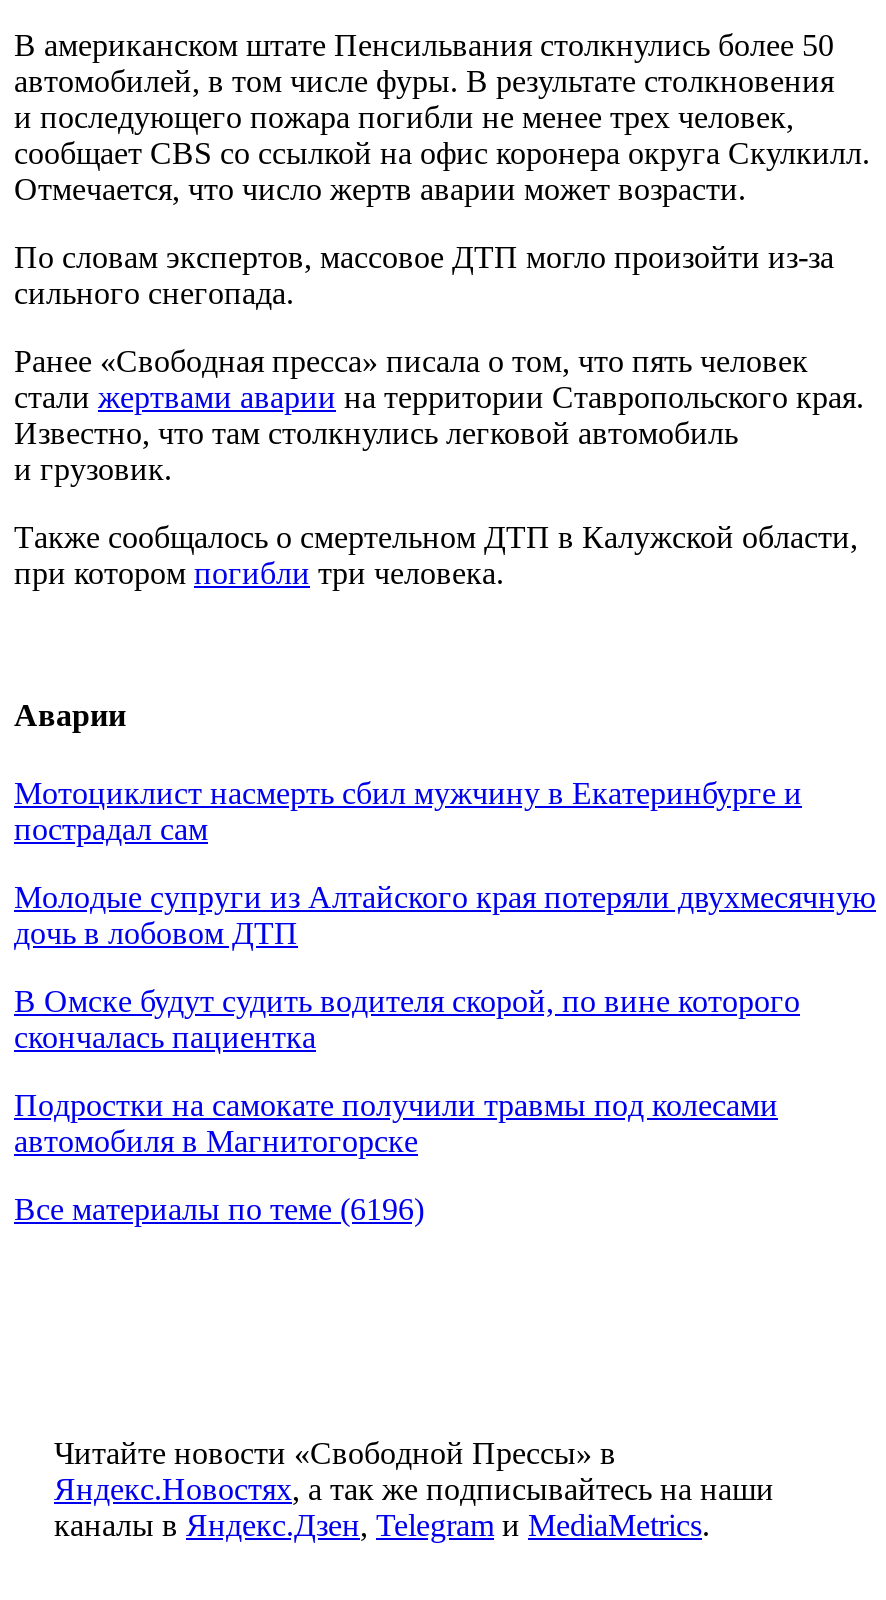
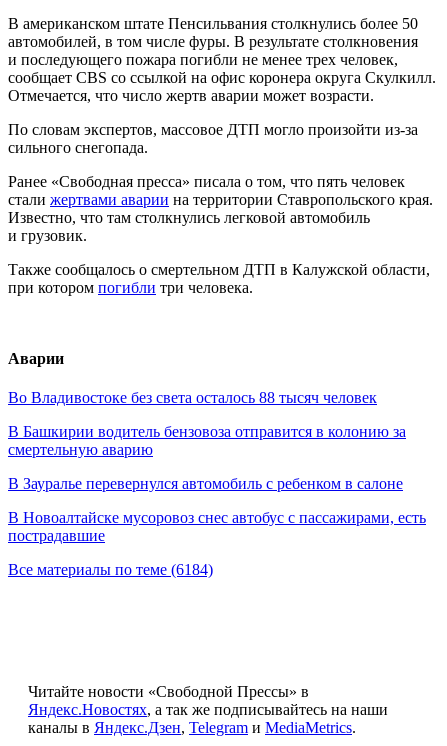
- Мотоциклист насмерть сбил мужчину в Екатеринбурге и
- пострадал сам
+ Во Владивостоке без света осталось 88 тысяч человек

- Молодые супруги из Алтайского края потеряли двухмесячную
- дочь в лобовом ДТП
+ В Башкирии водитель бензовоза отправится в колонию за
+ смертельную аварию

- В Омске будут судить водителя скорой, по вине которого
- скончалась пациентка
+ В Зауралье перевернулся автомобиль с ребенком в салоне

- Подростки на самокате получили травмы под колесами
- автомобиля в Магнитогорске
+ В Новоалтайске мусоровоз снес автобус с пассажирами, есть
+ пострадавшие

- Все материалы по теме (6196)
+ Все материалы по теме (6184)
